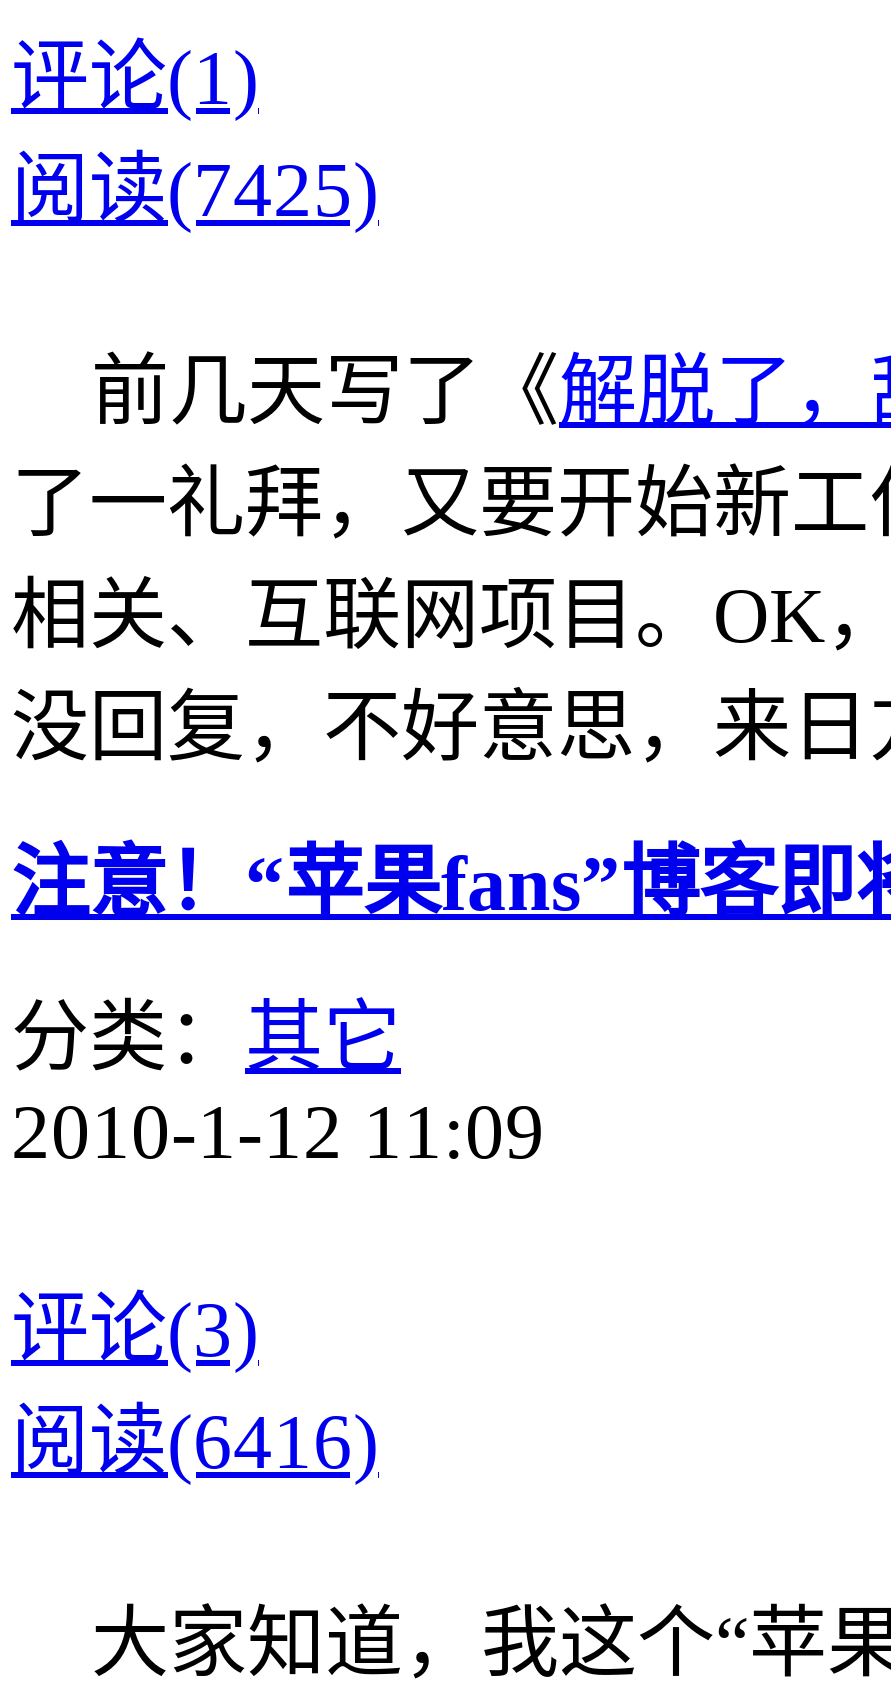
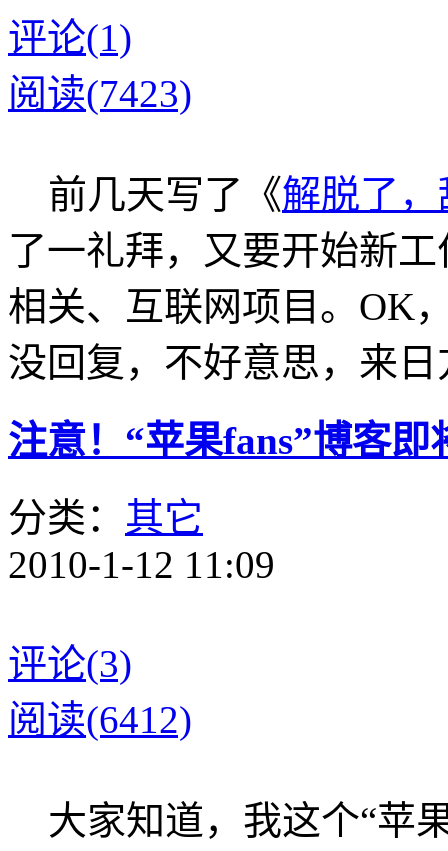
- 阅读(7425)
+ 阅读(7423)

- 阅读(6416)
+ 阅读(6412)
